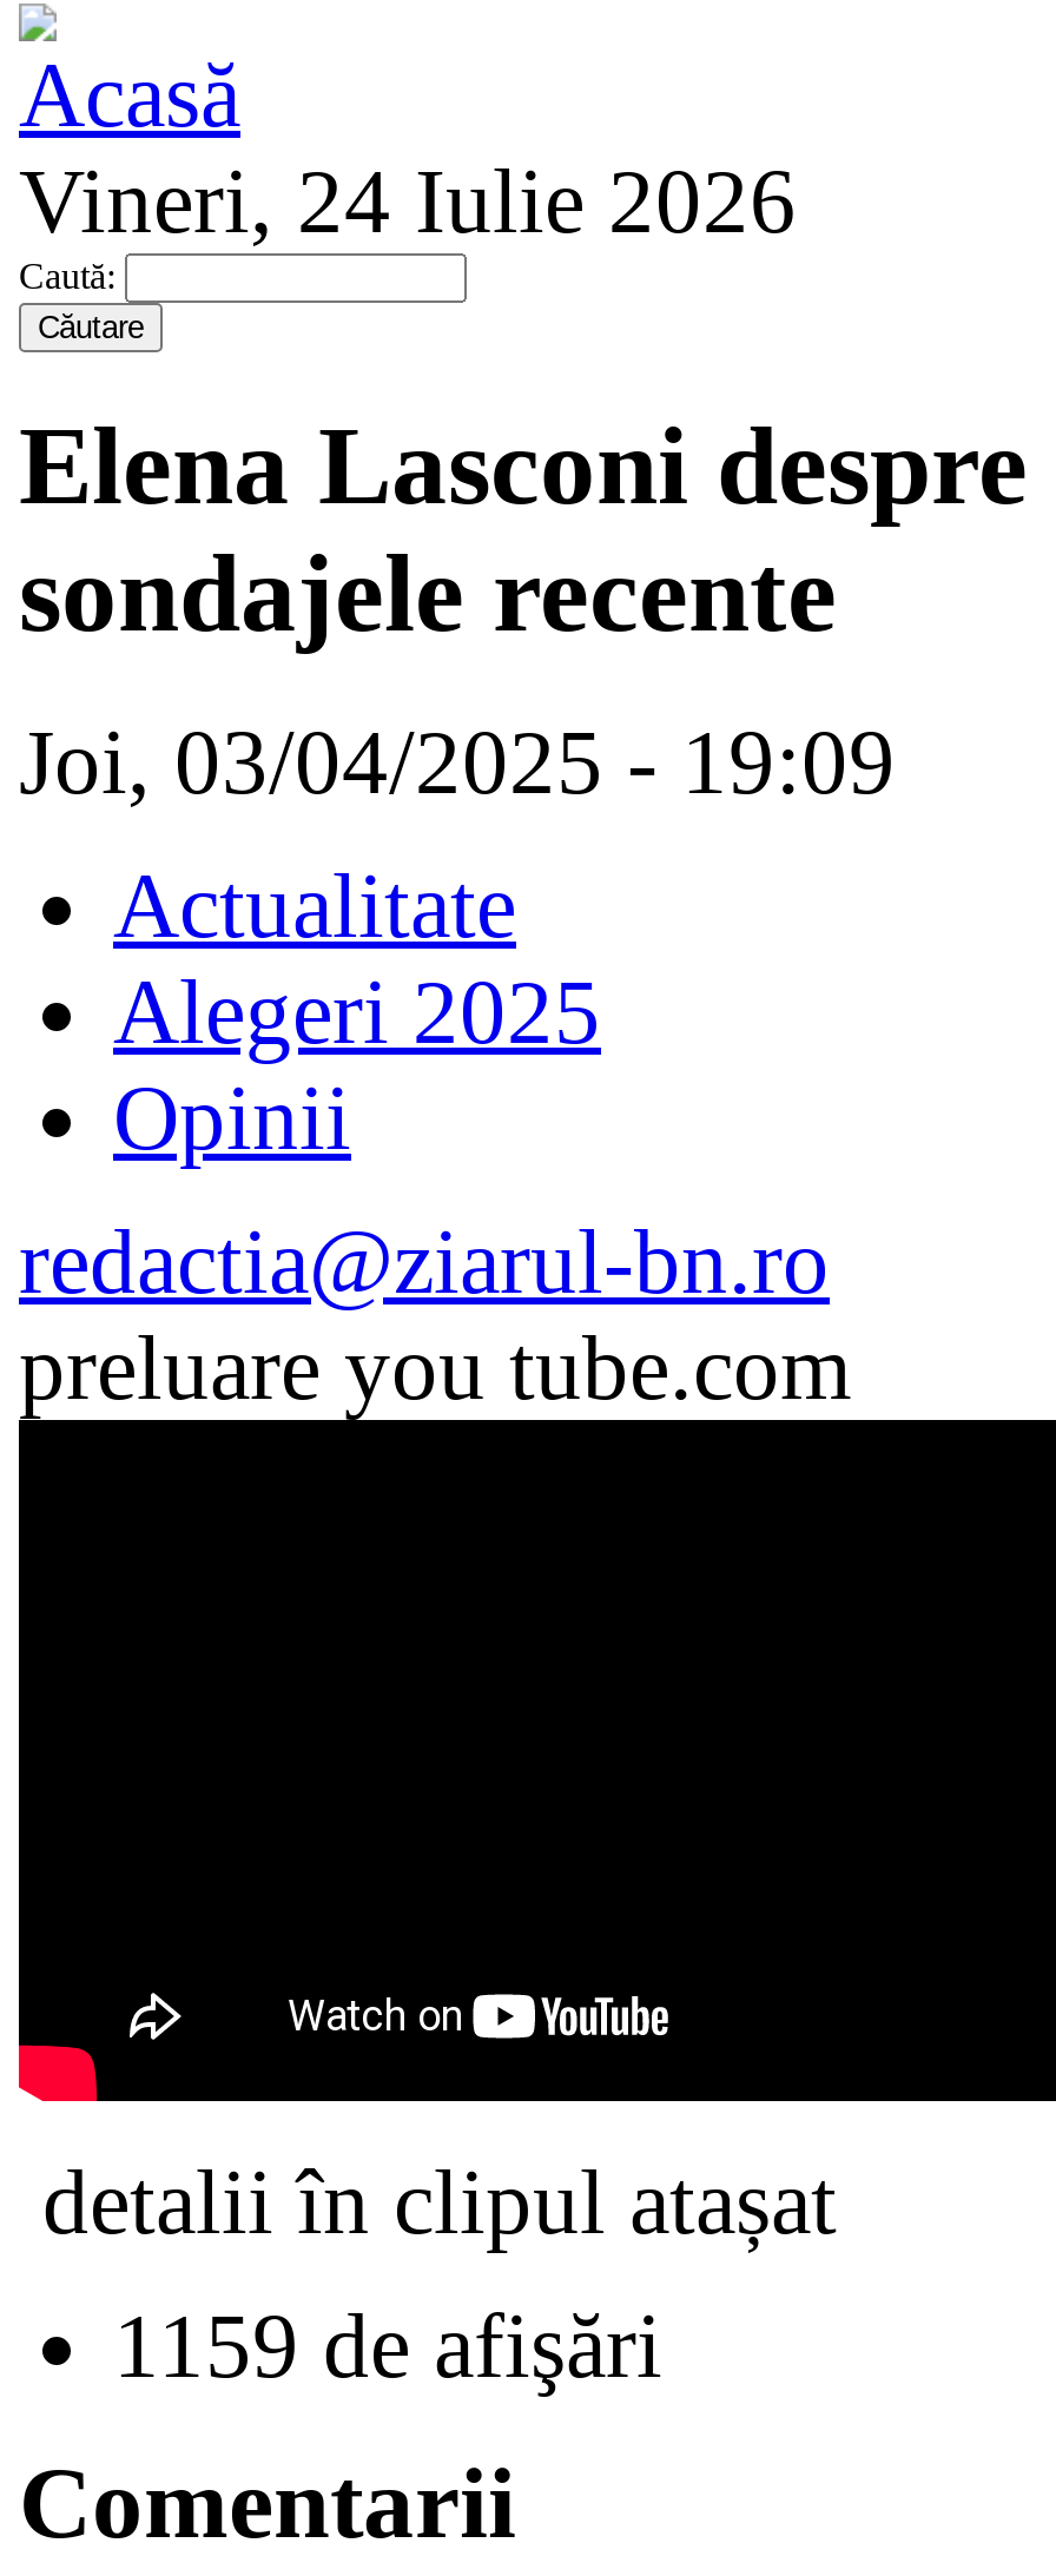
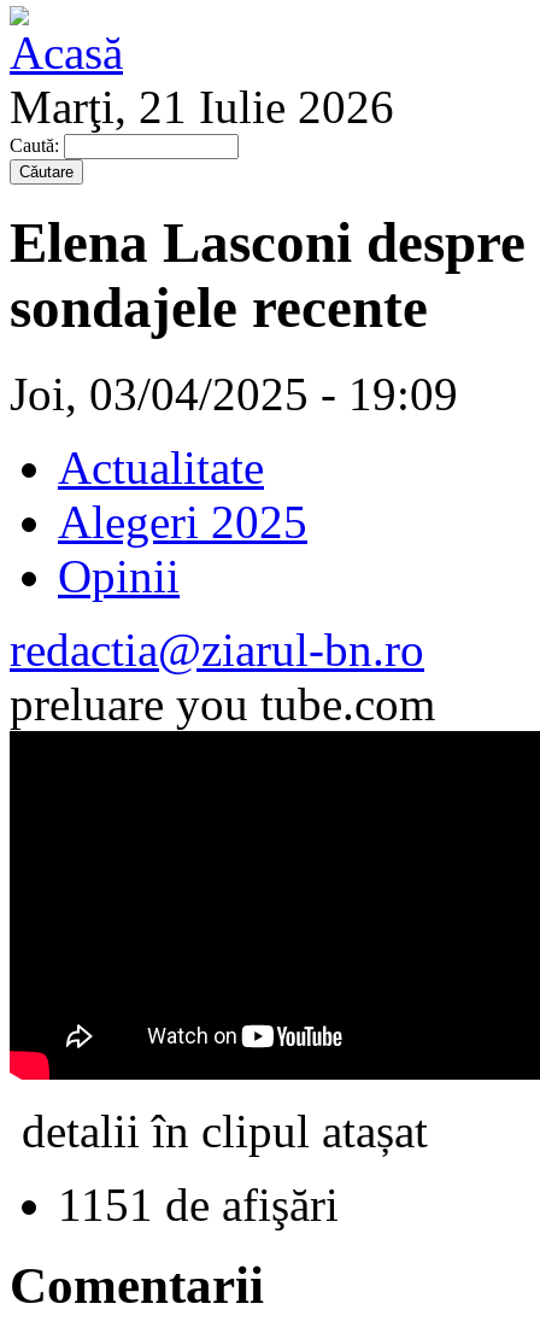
- Vineri, 24 Iulie 2026
+ Marţi, 21 Iulie 2026

- 1159 de afişări
+ 1151 de afişări
